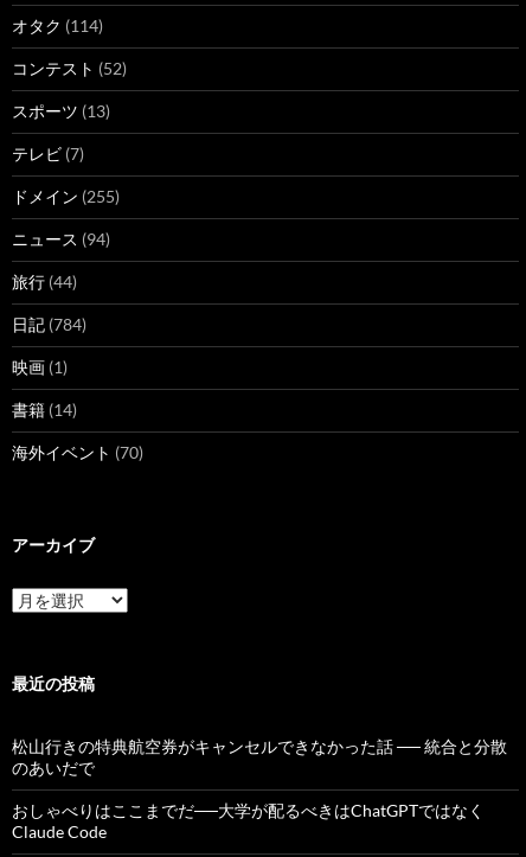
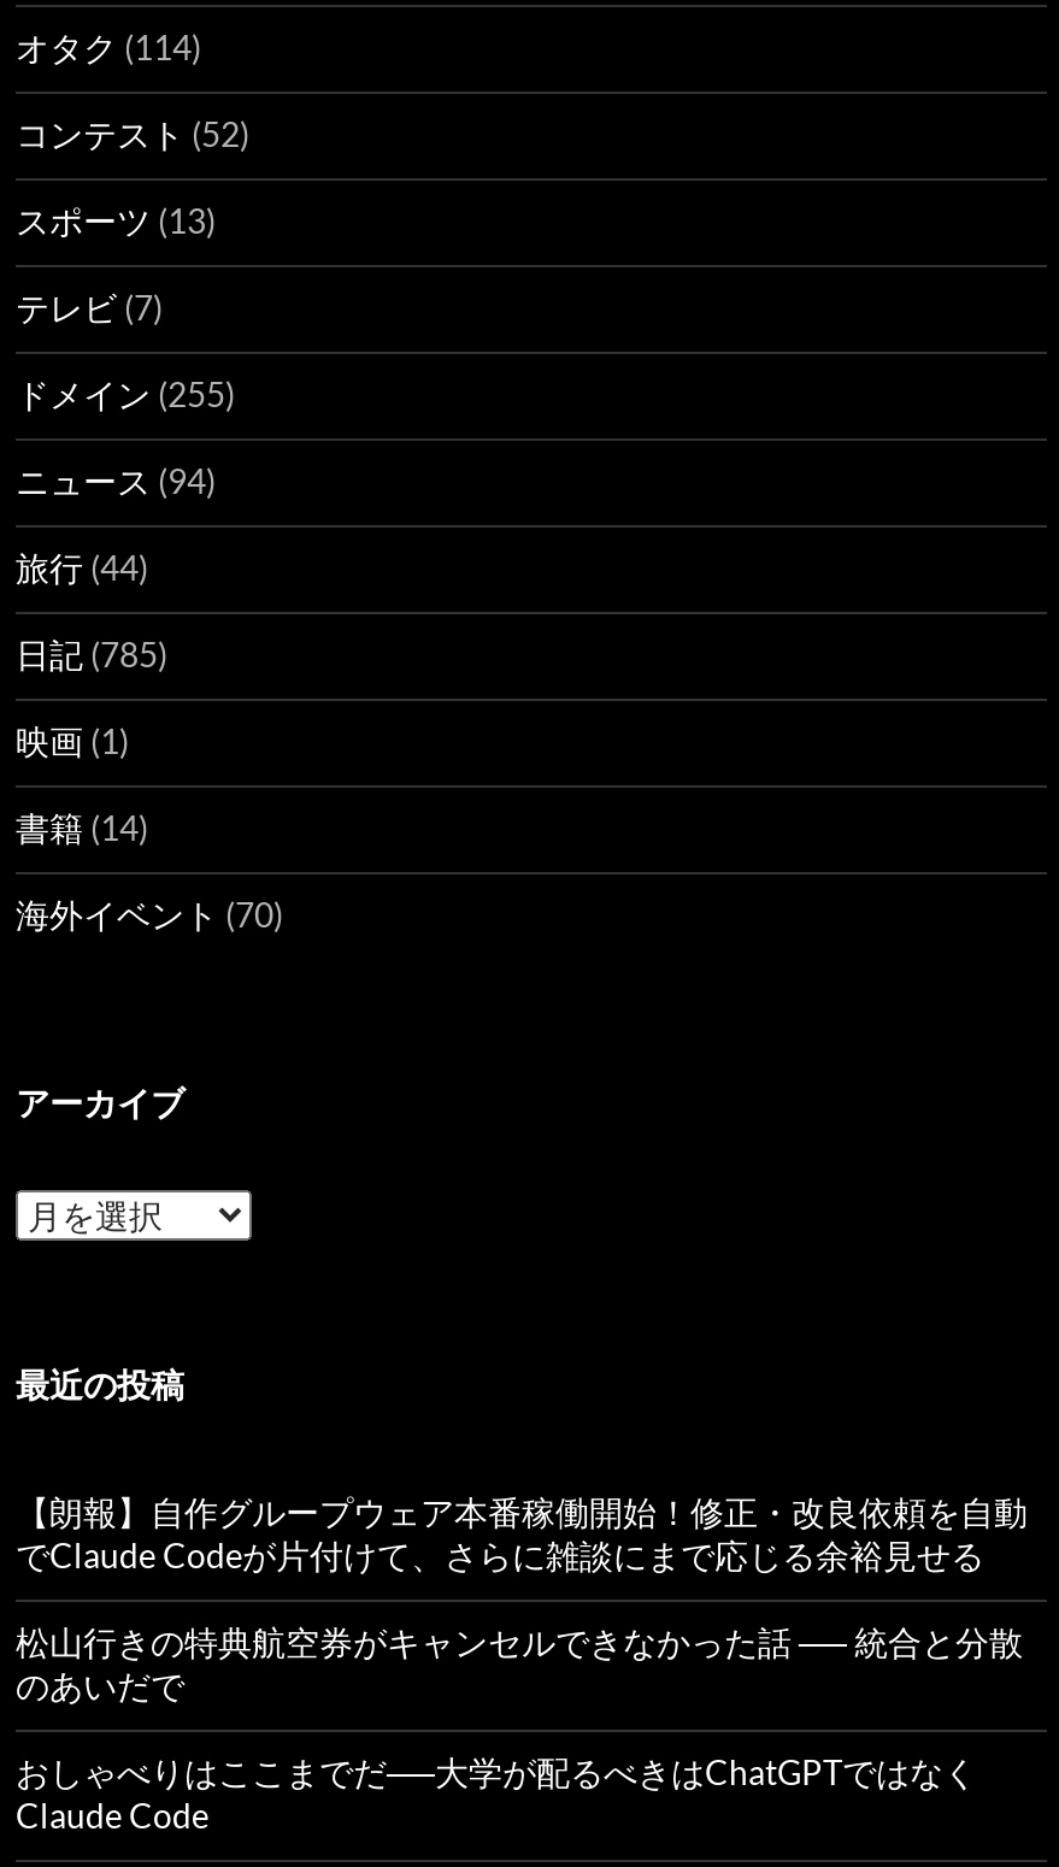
- 日記(784)
+ 日記(785)

+ 【朗報】自作グループウェア本番稼働開始！修正・改良依頼を自動
+ でClaude Codeが片付けて、さらに雑談にまで応じる余裕見せる
